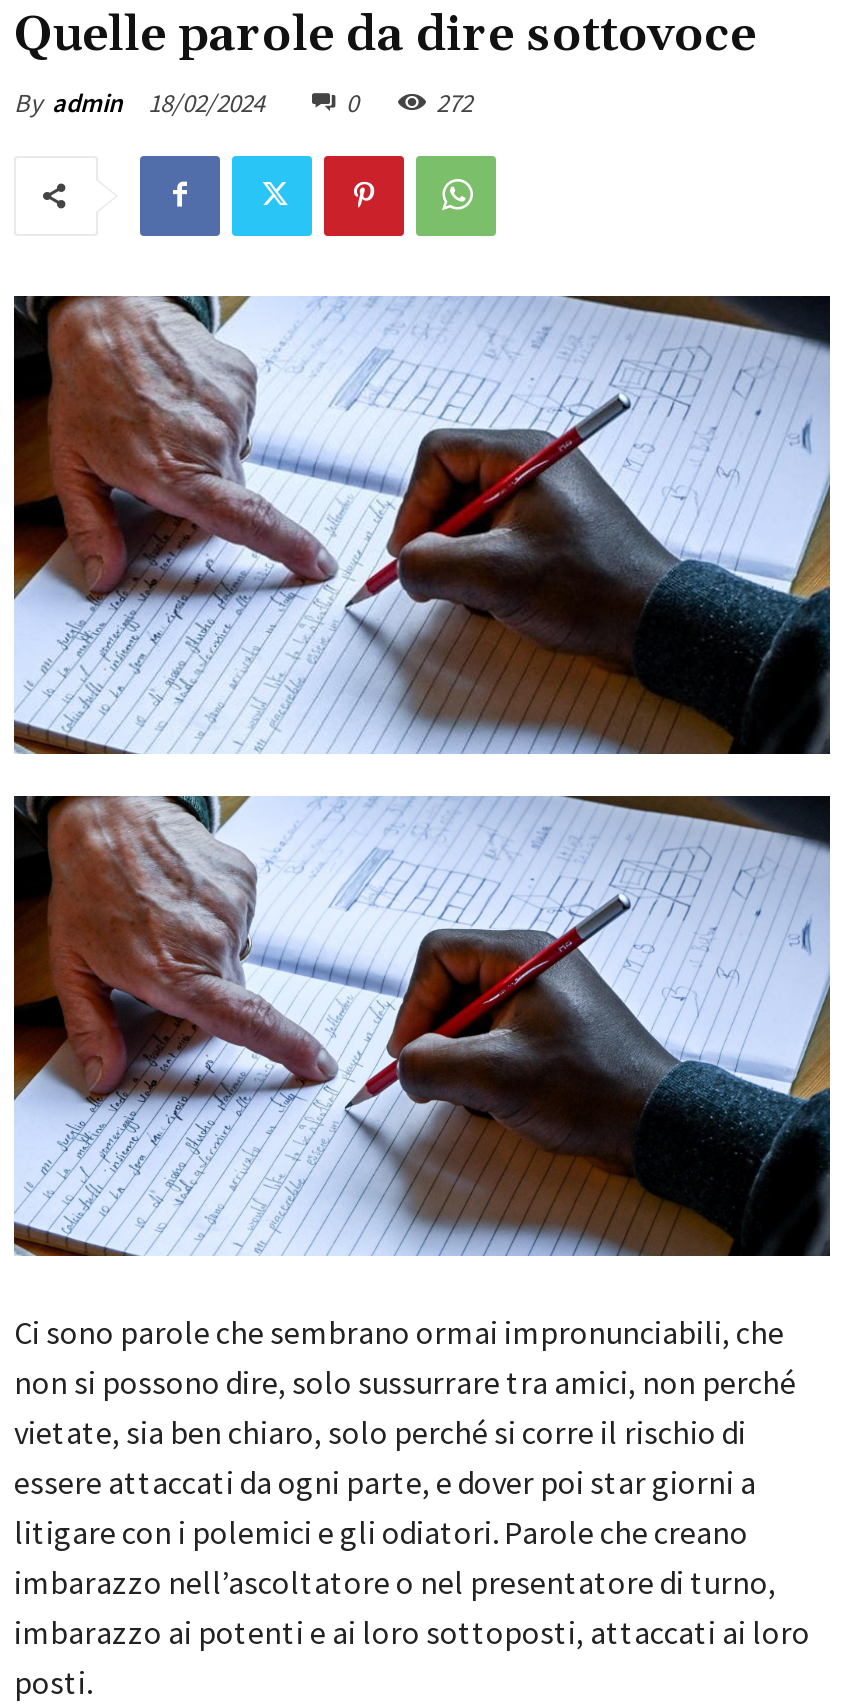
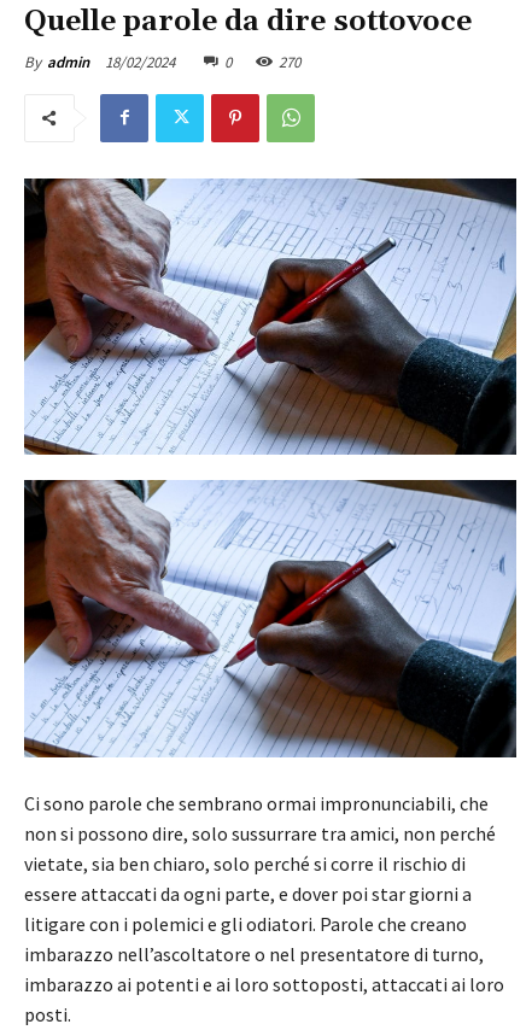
- 272
+ 270
